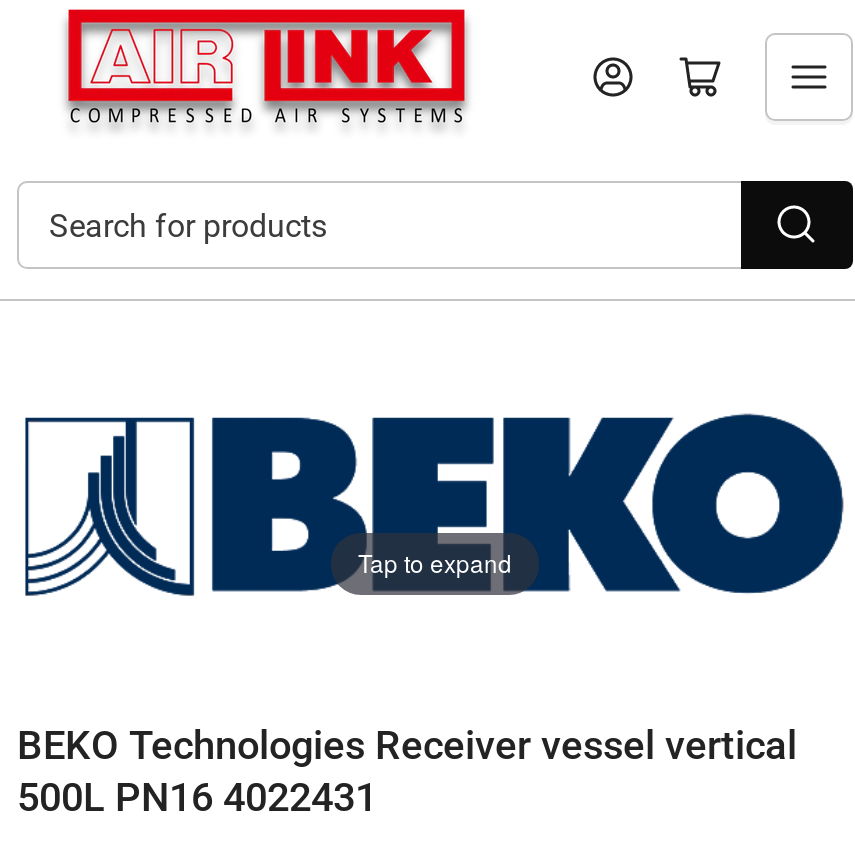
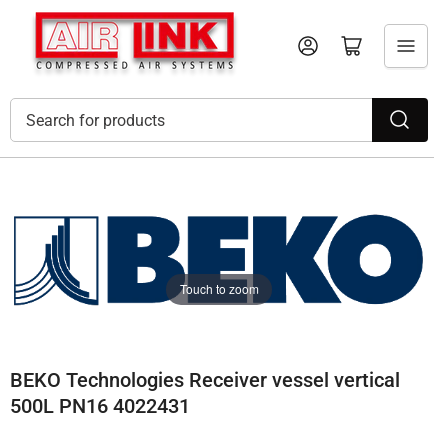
- Tap to expand
+ Touch to zoom
